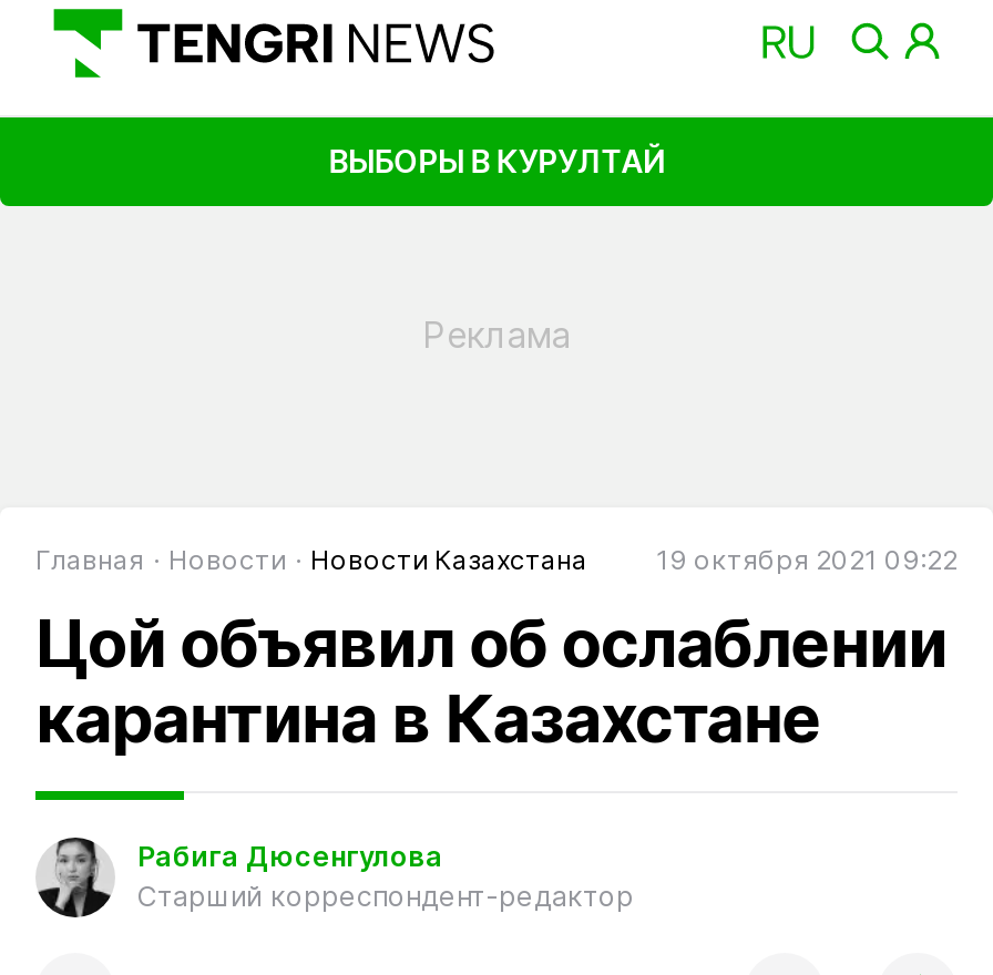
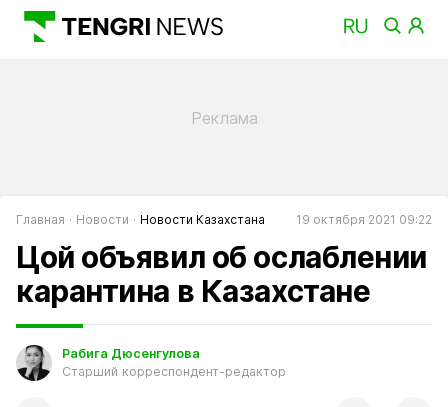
- ВЫБОРЫ В КУРУЛТАЙ
